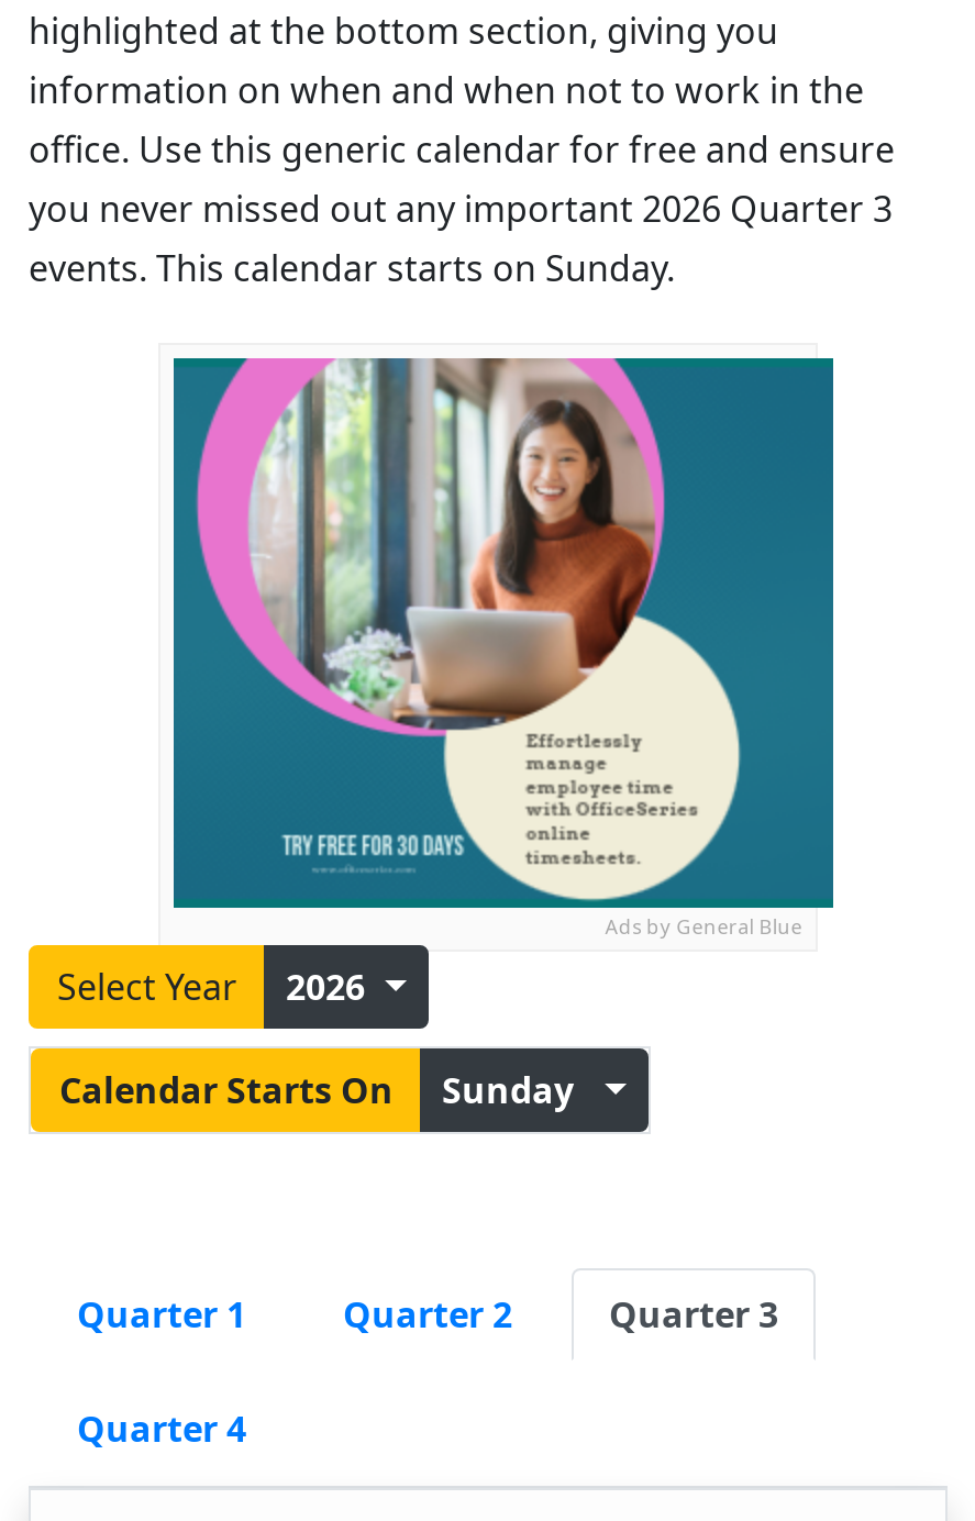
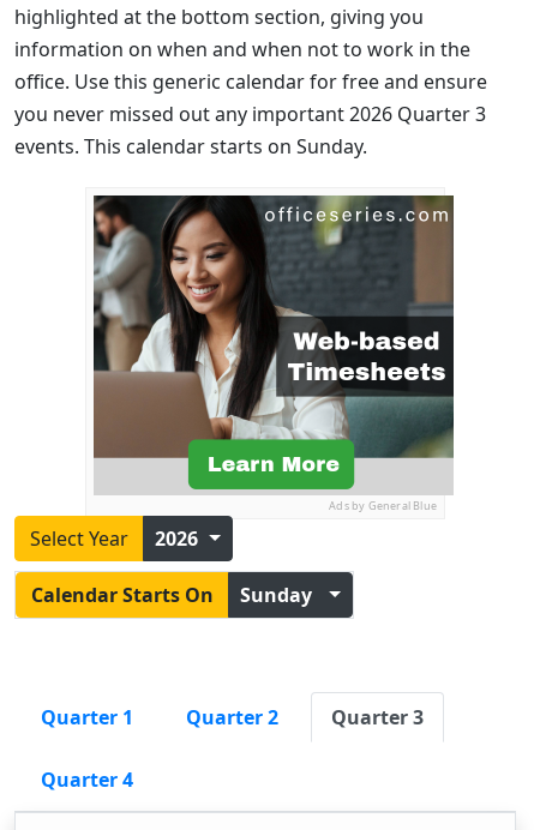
- [image]
+ [image]
